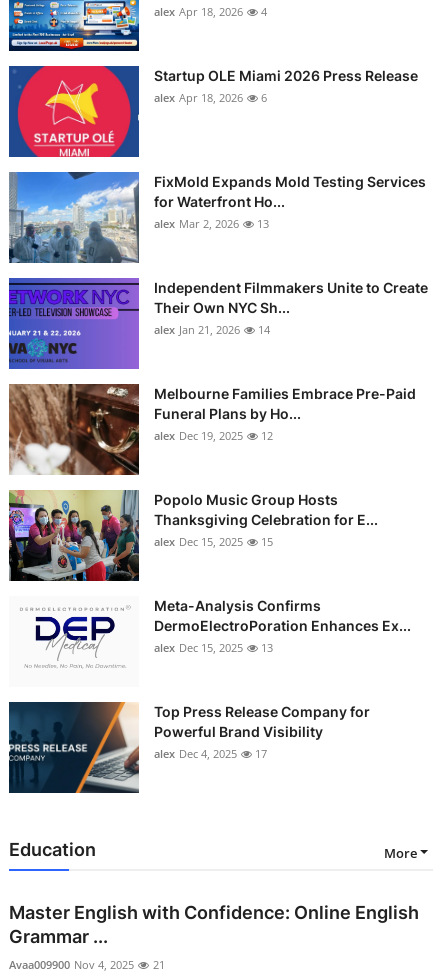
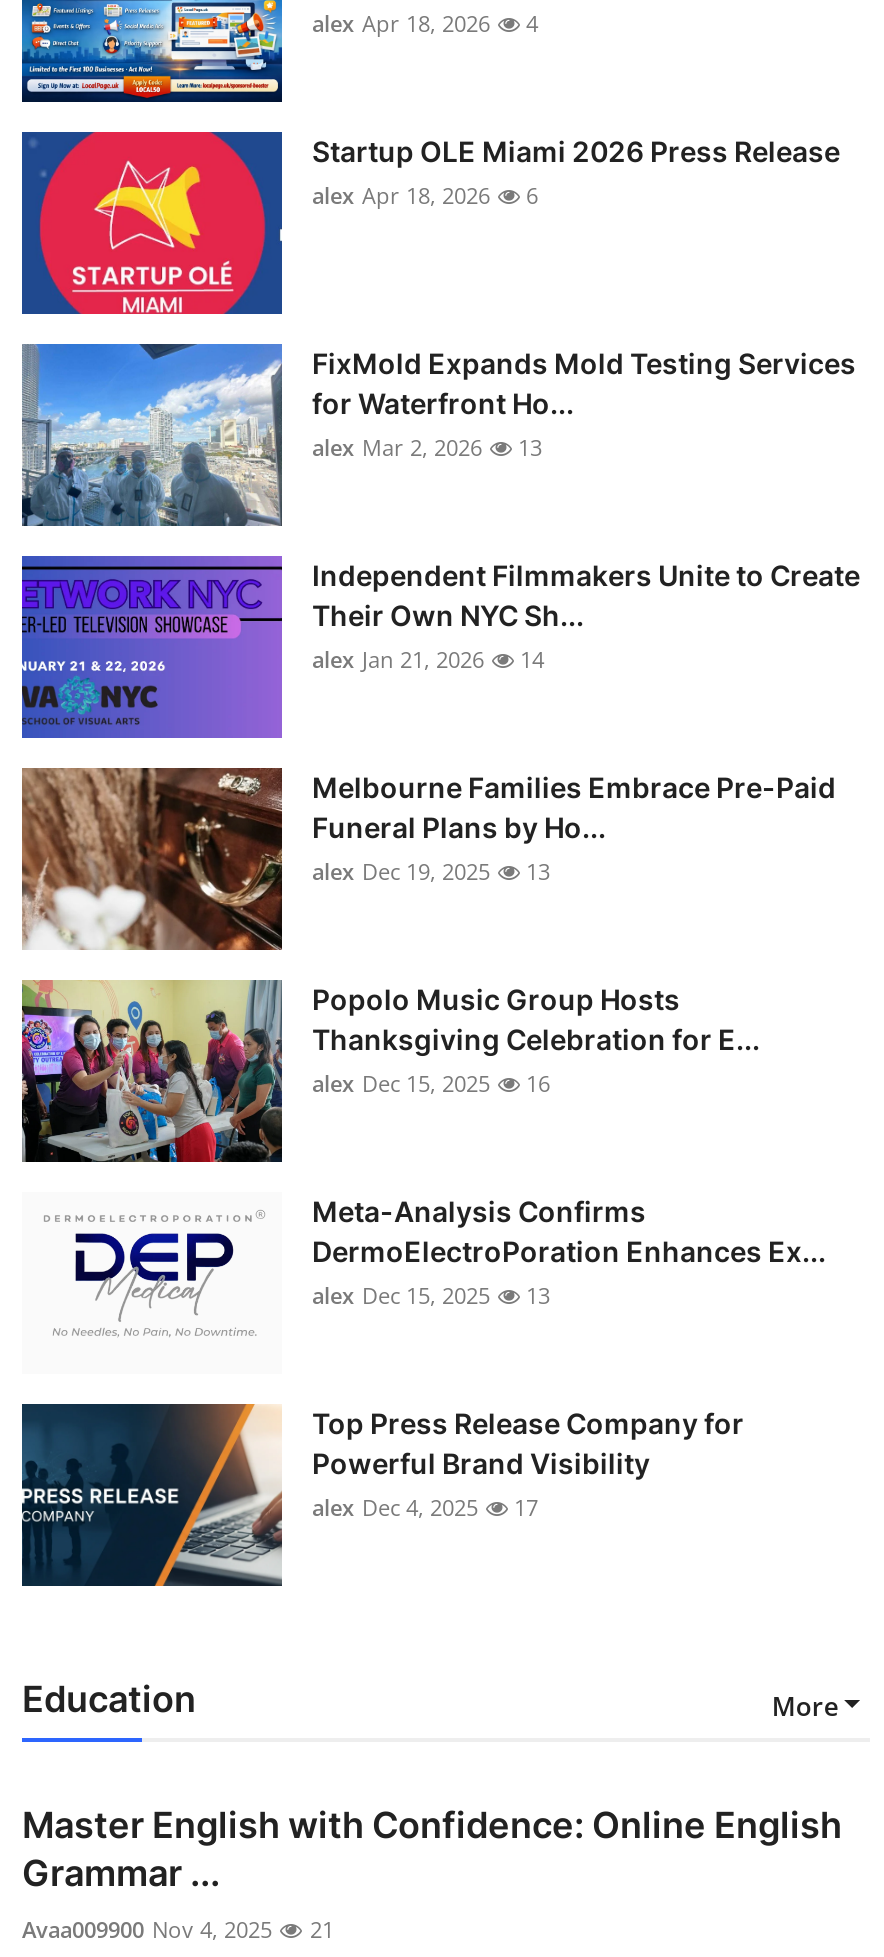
- alex Dec 19, 2025 12
+ alex Dec 19, 2025 13

- alex Dec 15, 2025 15
+ alex Dec 15, 2025 16
